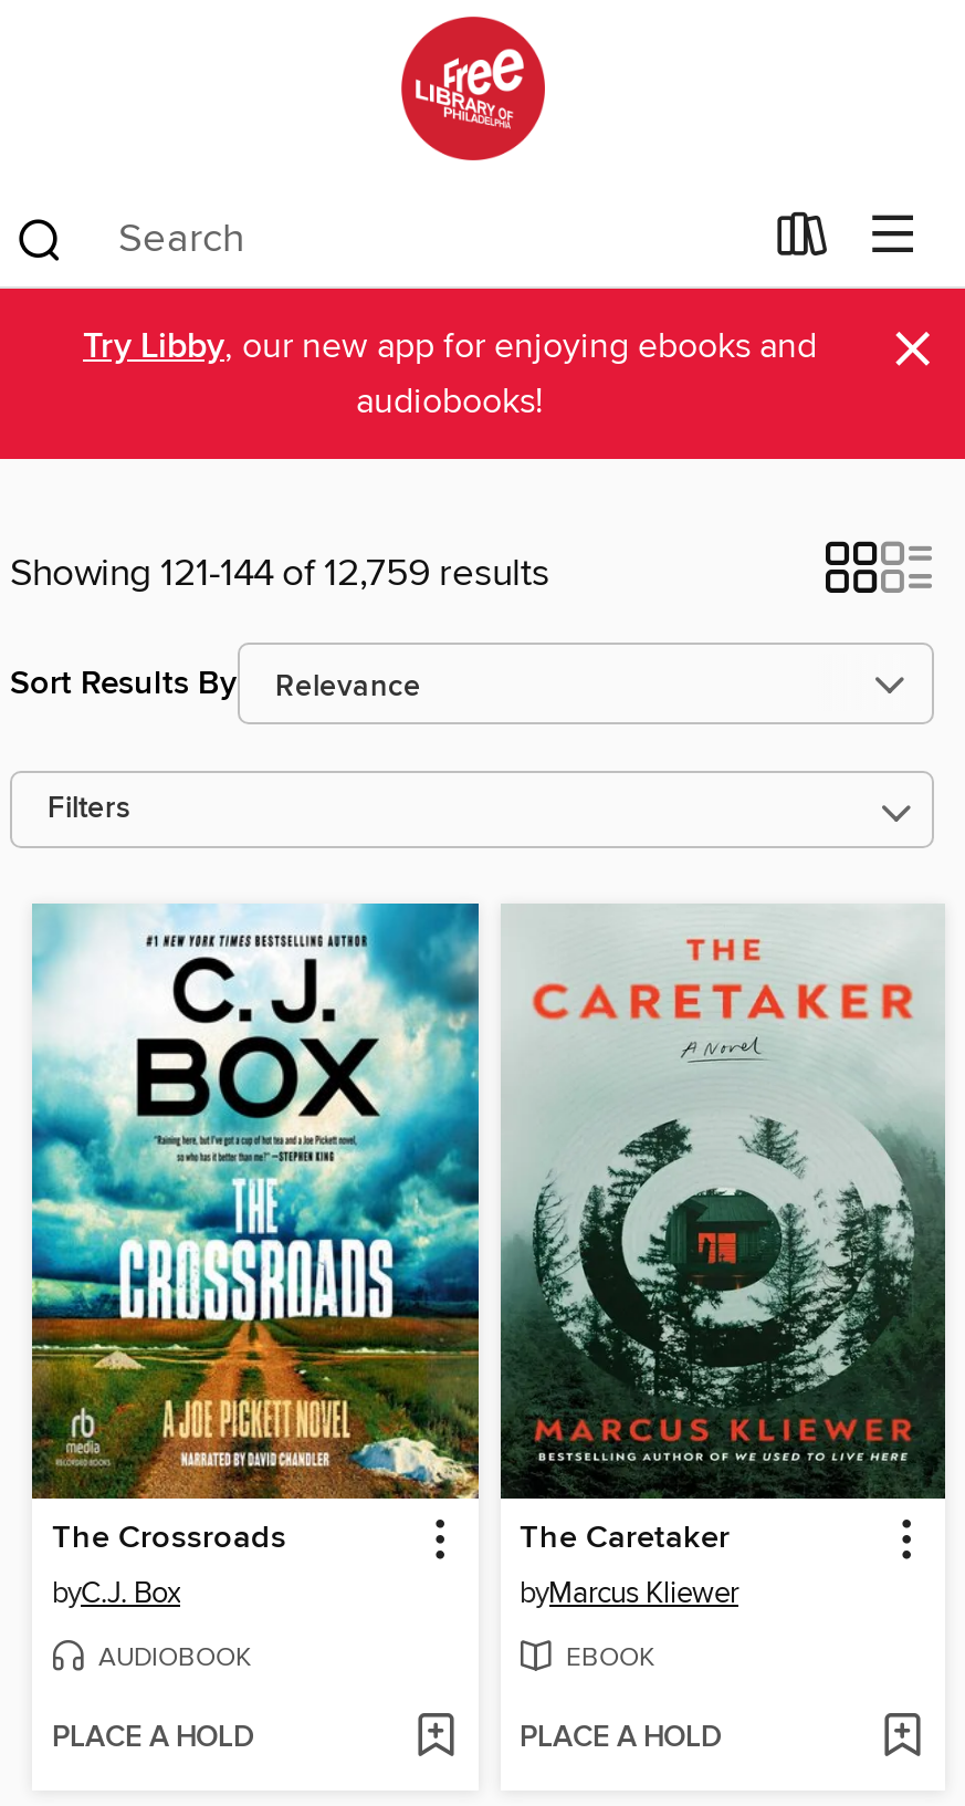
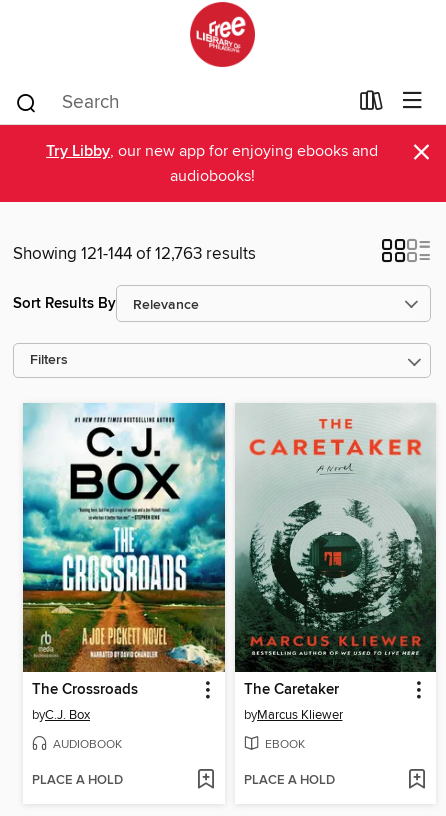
- Showing 121-144 of 12,759 results
+ Showing 121-144 of 12,763 results
